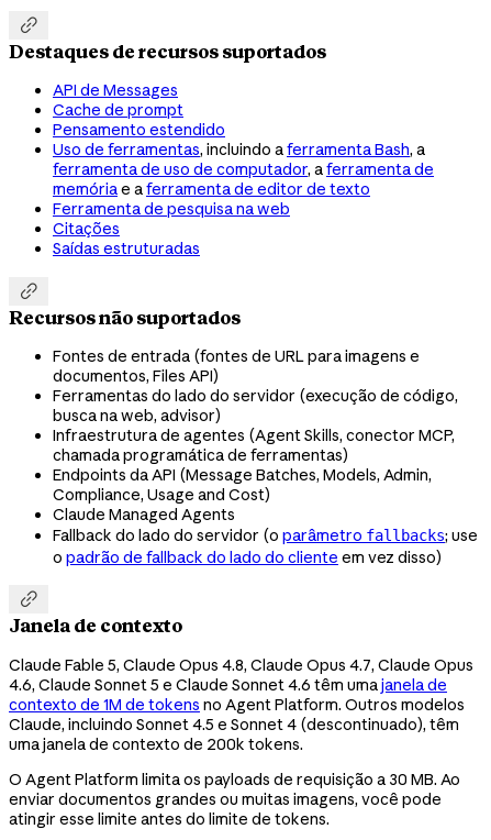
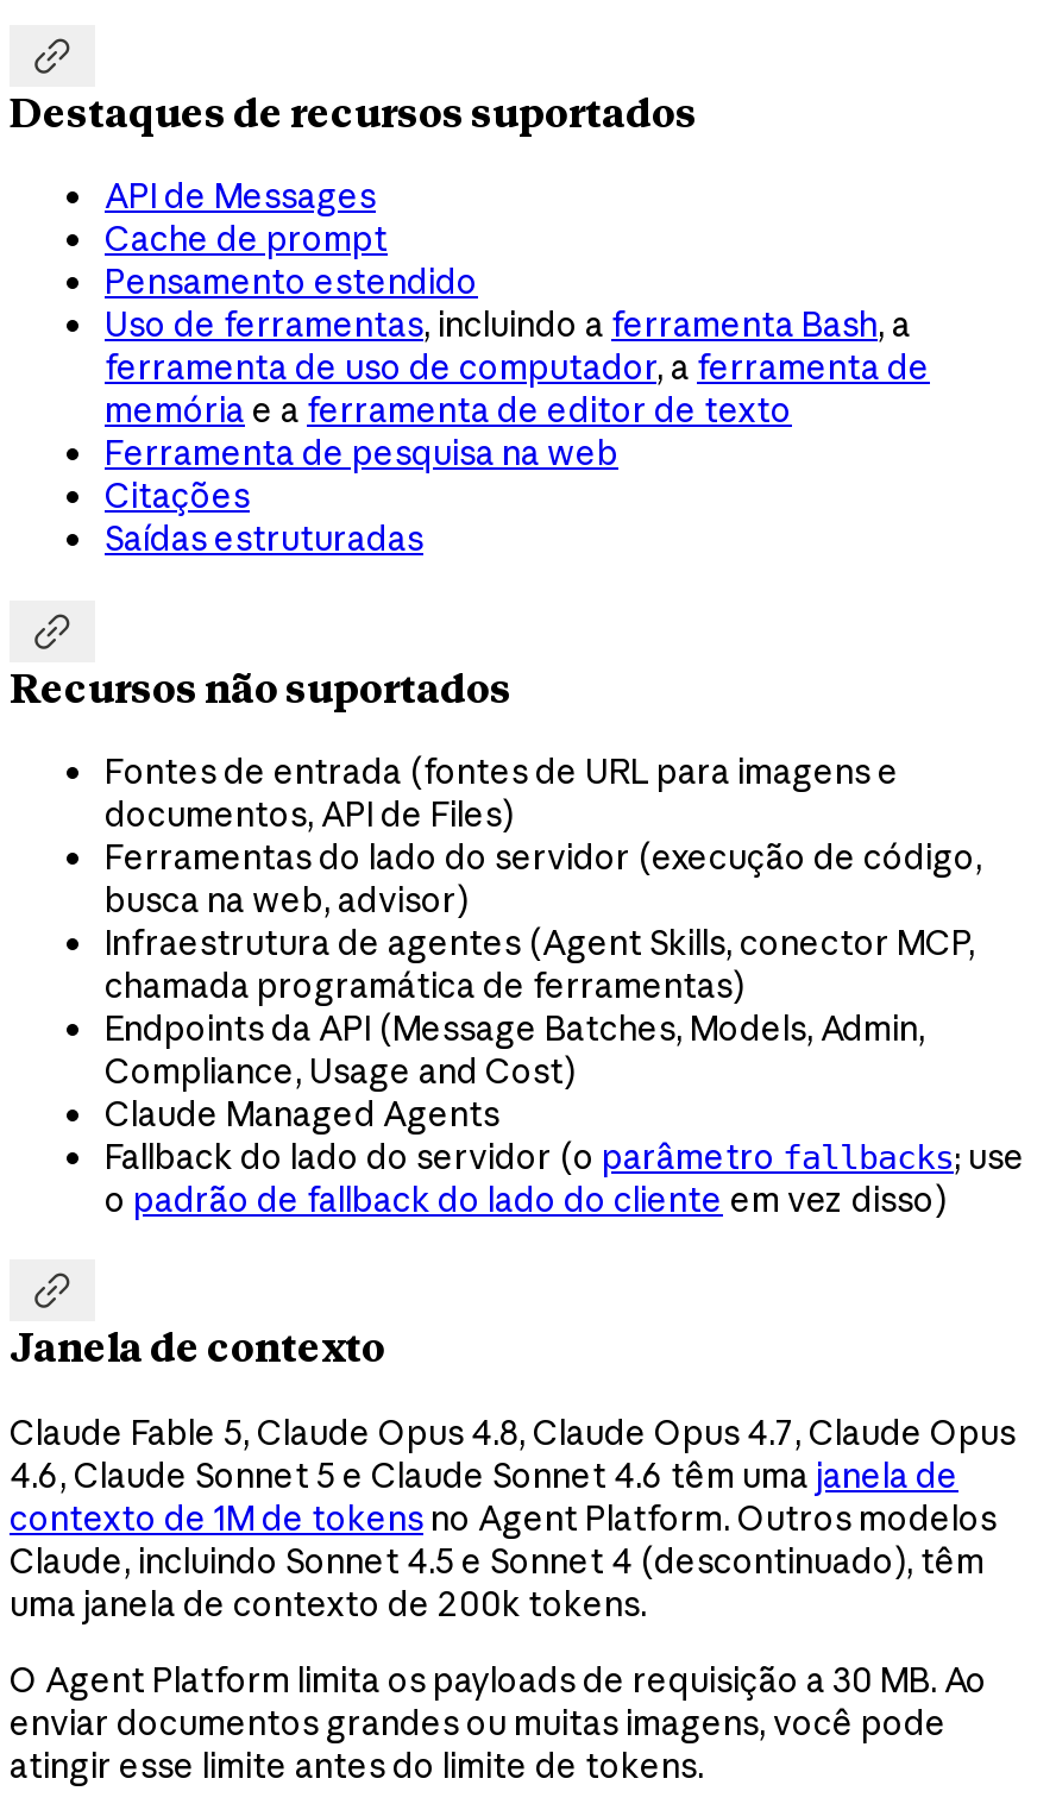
- documentos, Files API)
+ documentos, API de Files)
